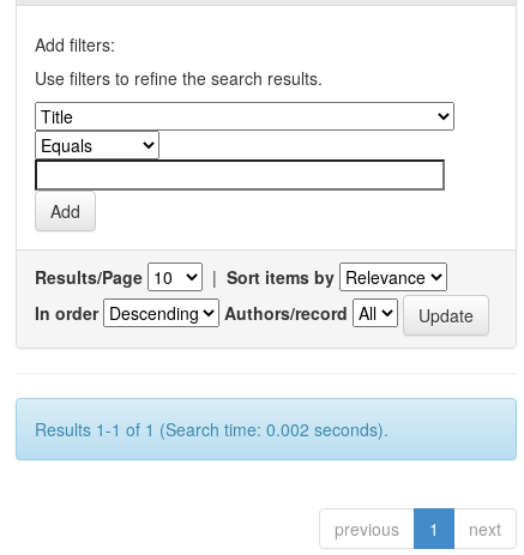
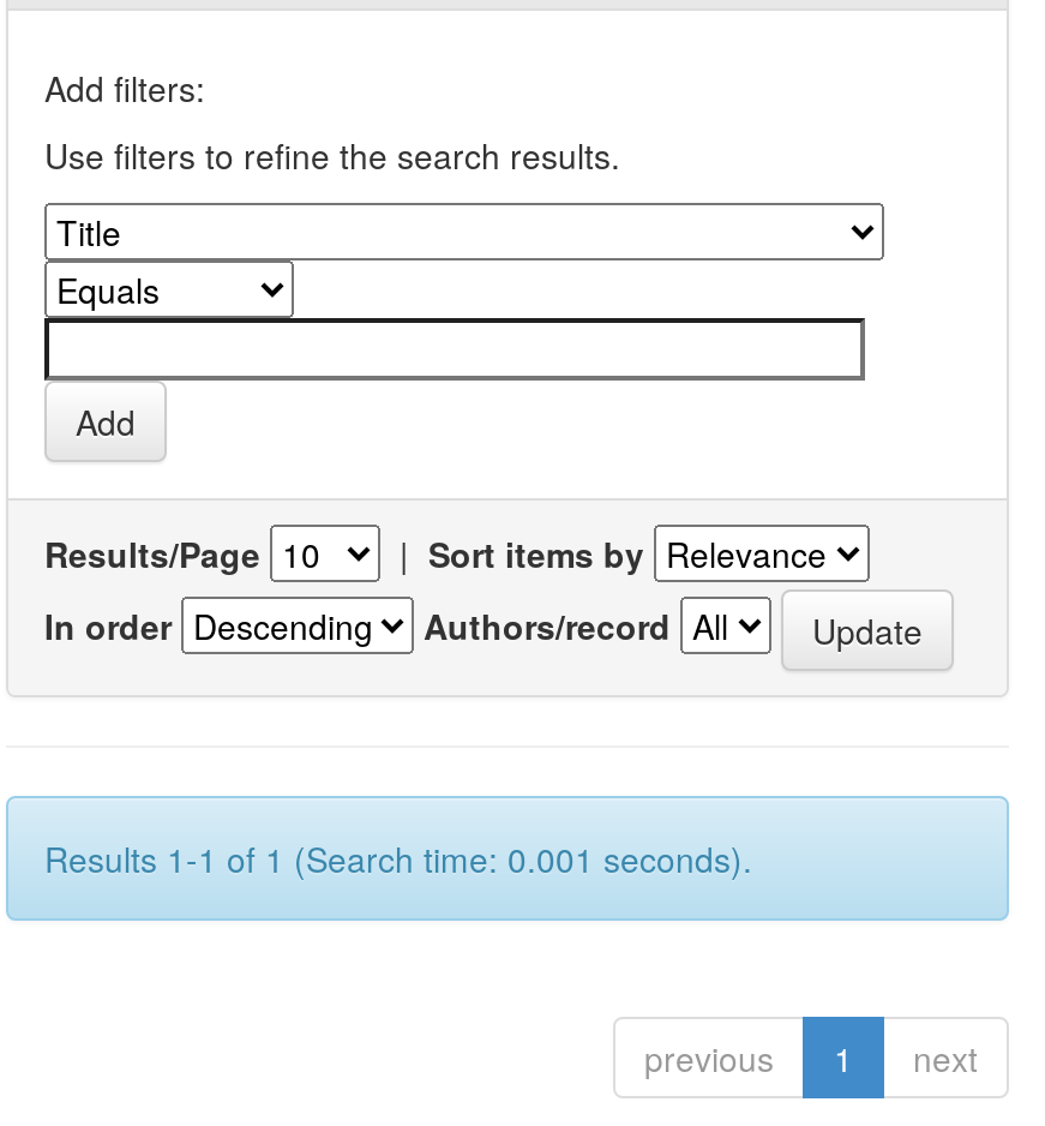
- Results 1-1 of 1 (Search time: 0.002 seconds).
+ Results 1-1 of 1 (Search time: 0.001 seconds).
